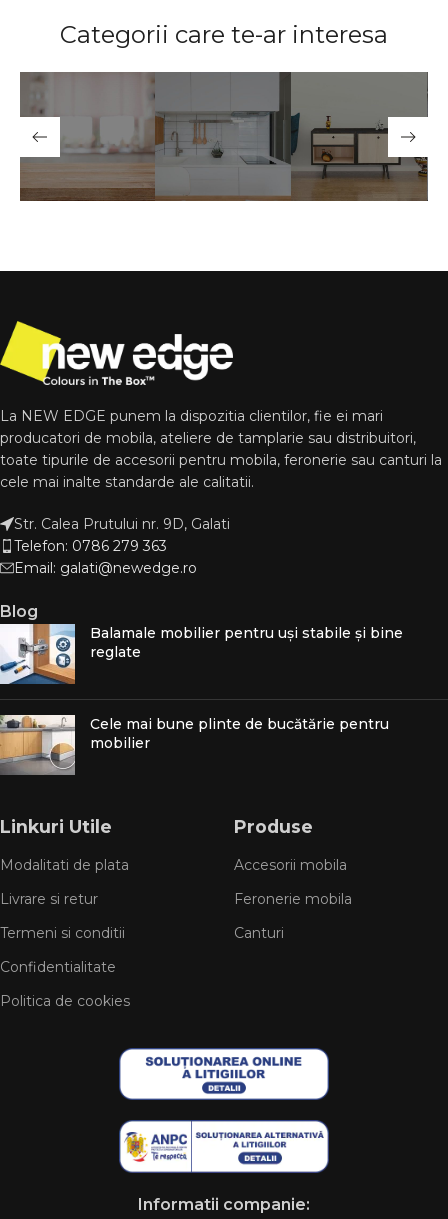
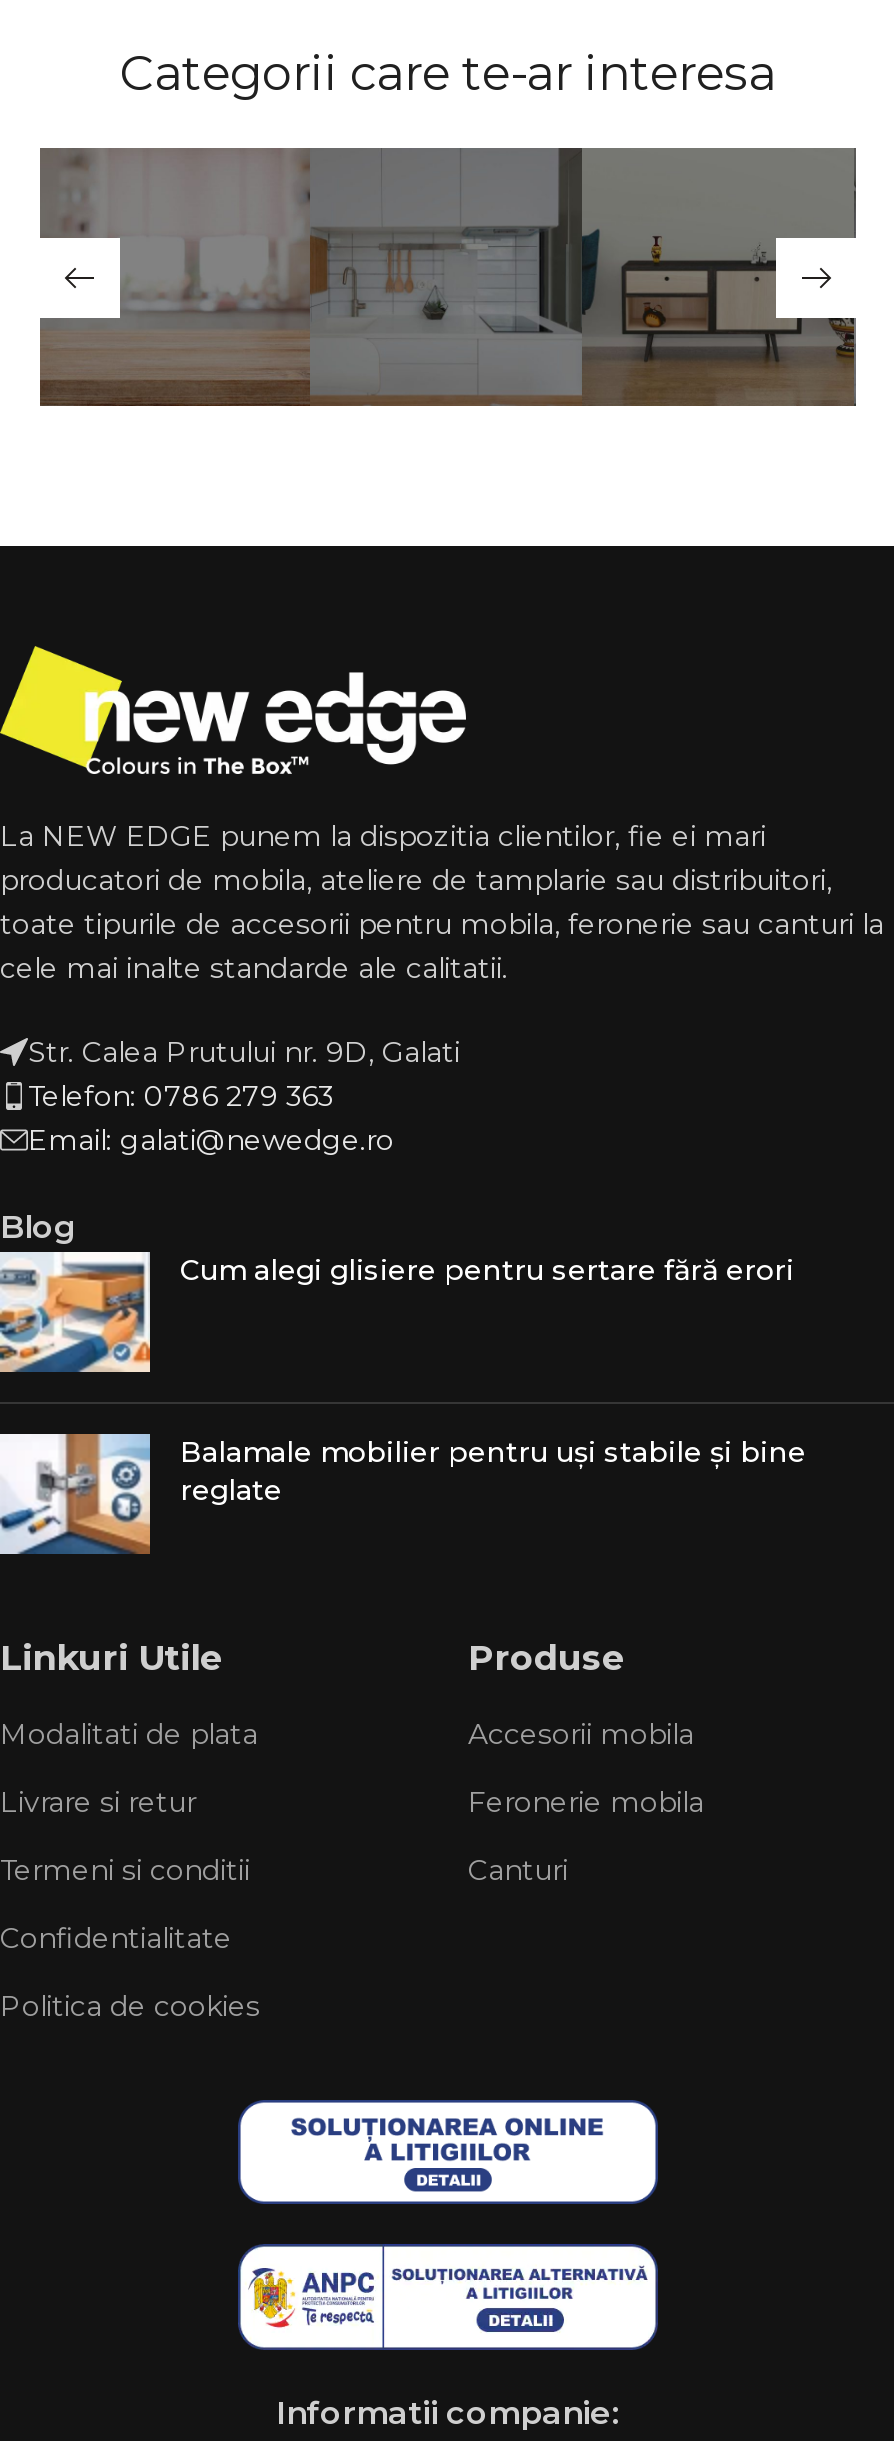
moved down: [image] | Balamale mobilier pentru uși stabile și bine | reglate

+ [image]
+ Cum alegi glisiere pentru sertare fără erori

- [image]
- Cele mai bune plinte de bucătărie pentru
- mobilier
